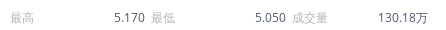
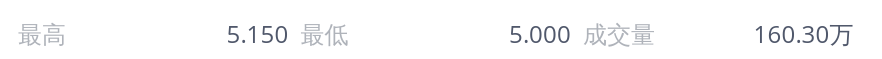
- 5.170 最低
+ 5.150 最低

- 5.050 成交量
+ 5.000 成交量

- 130.18万
+ 160.30万
